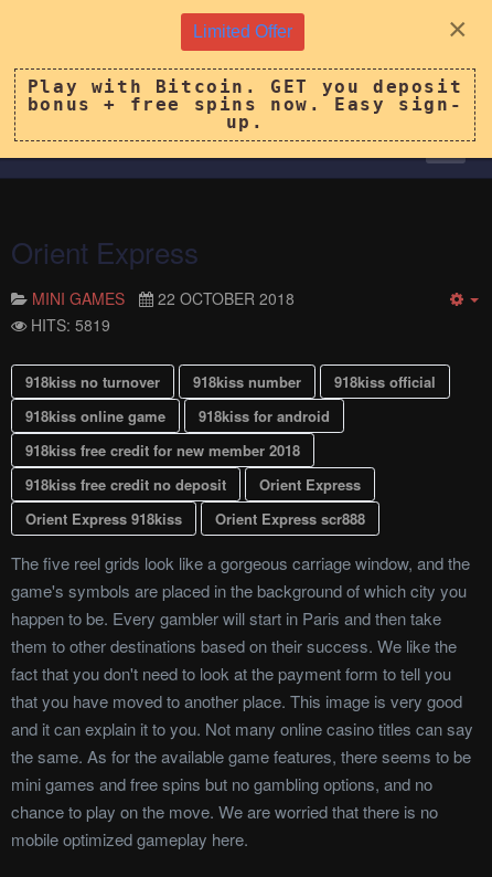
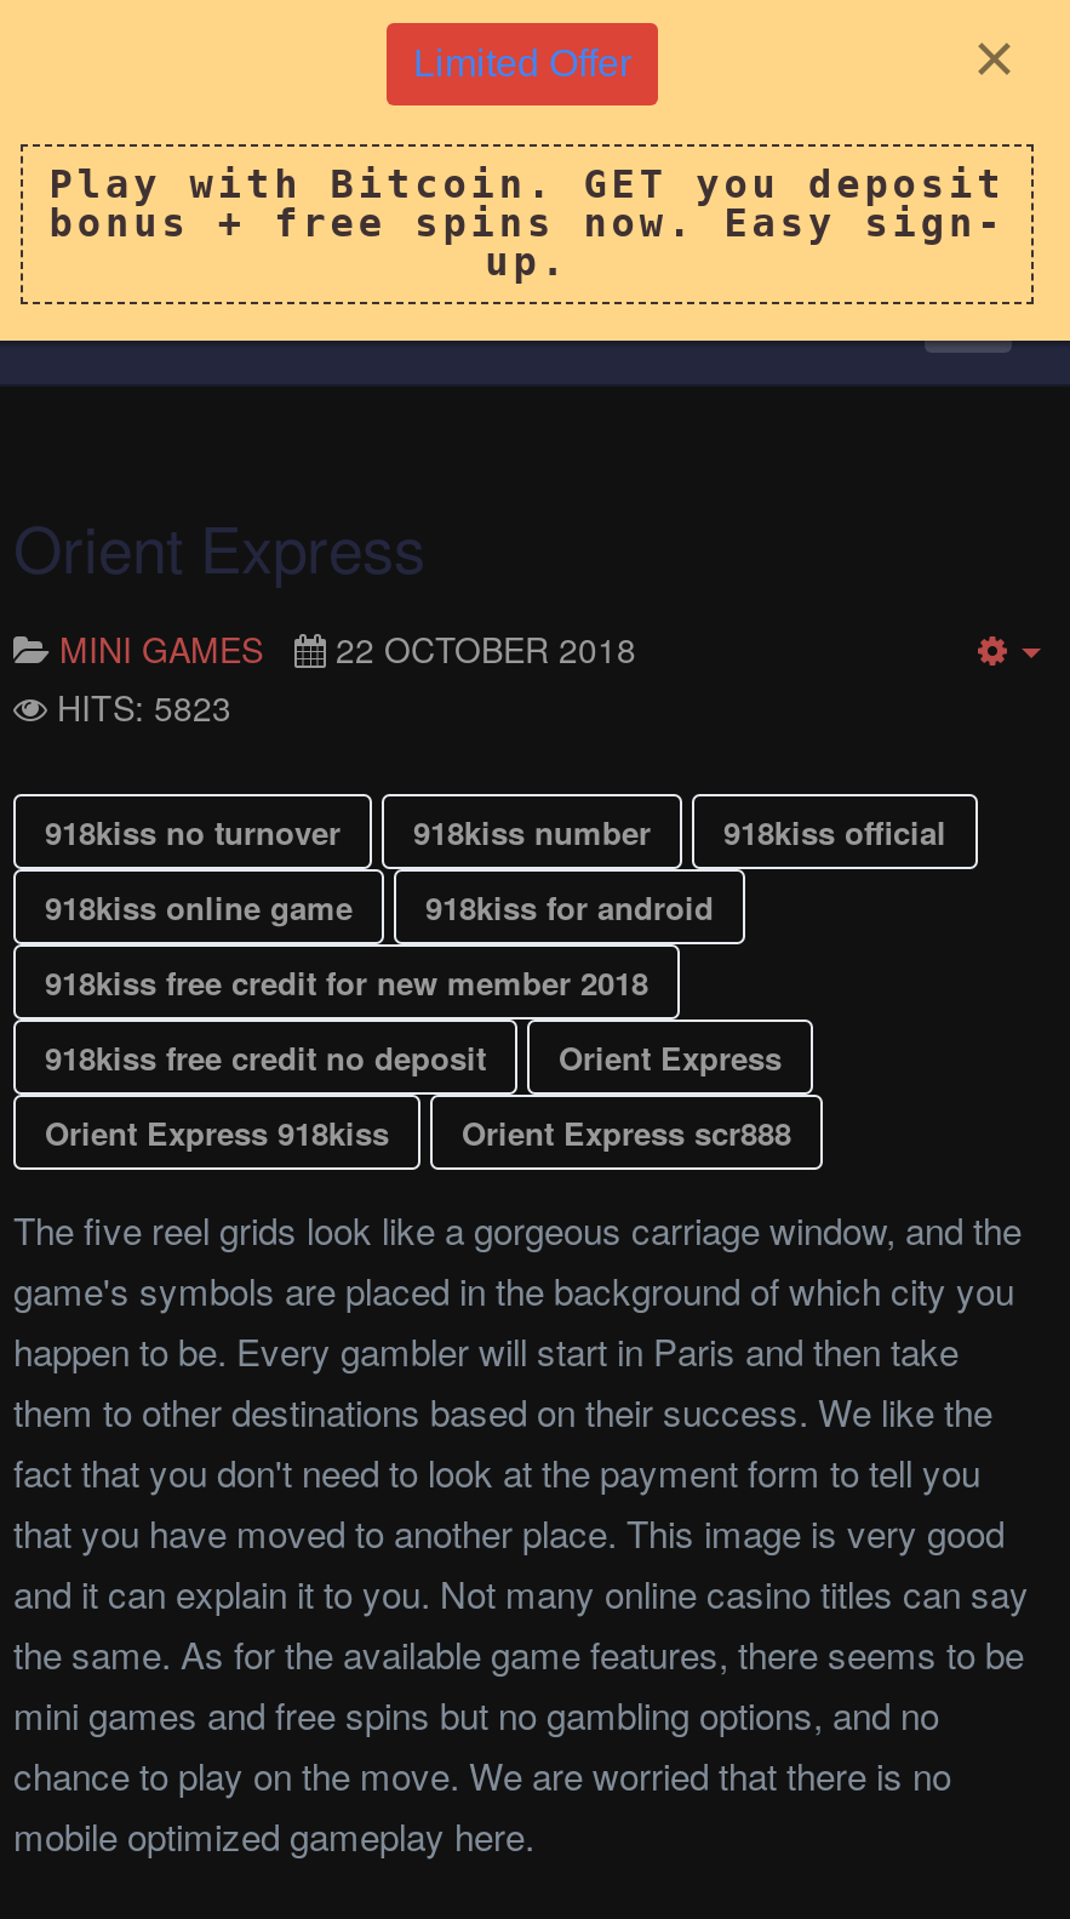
- HITS: 5819
+ HITS: 5823
